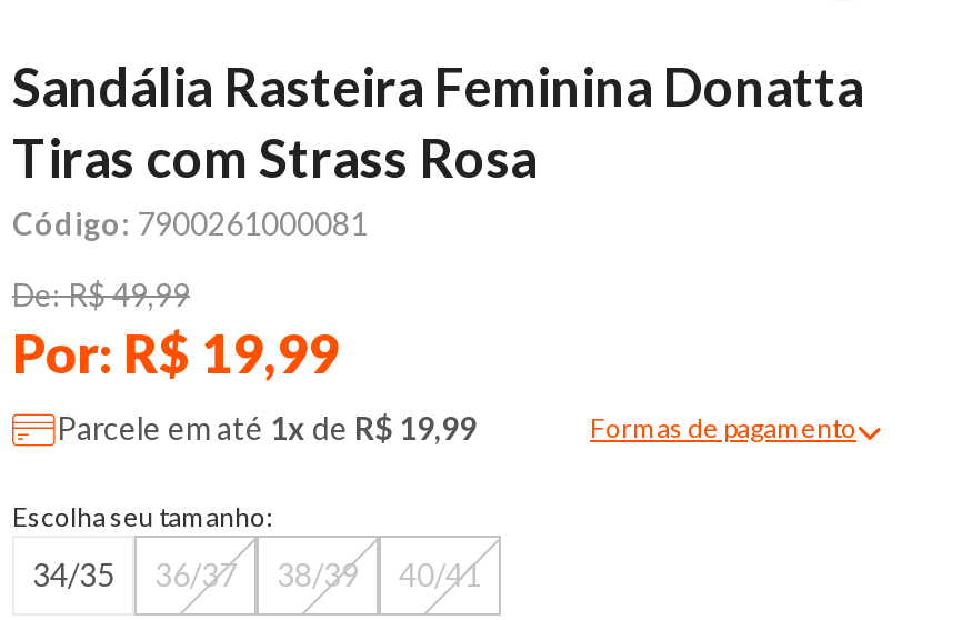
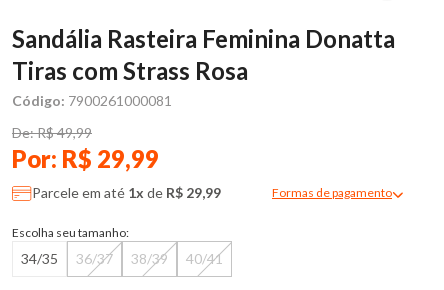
- Por: R$ 19,99
+ Por: R$ 29,99

- Parcele em até 1x de R$ 19,99
+ Parcele em até 1x de R$ 29,99
